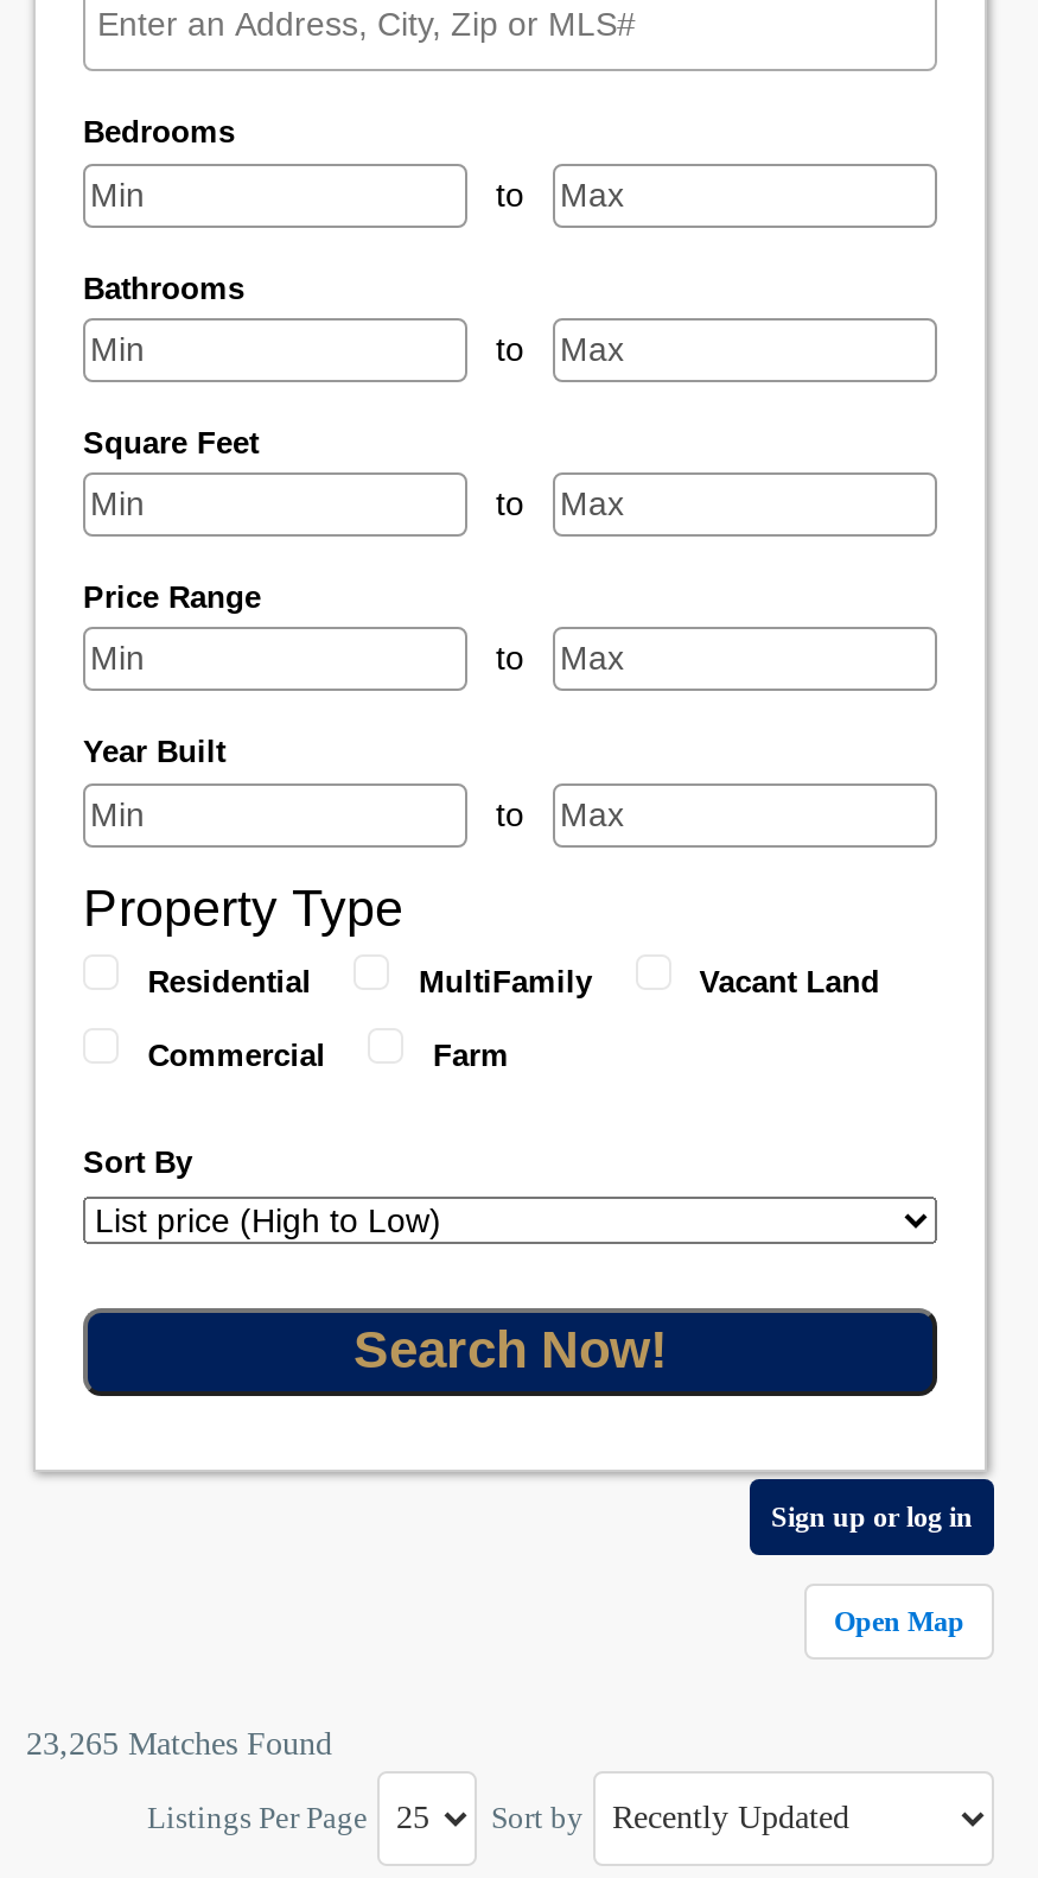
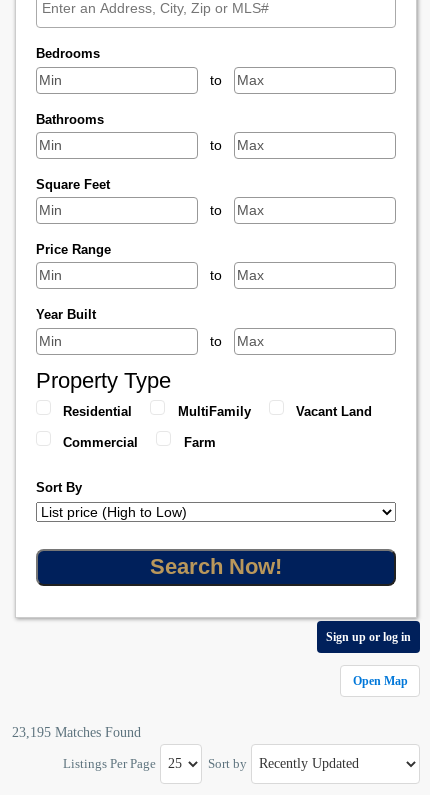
- 23,265 Matches Found
+ 23,195 Matches Found
